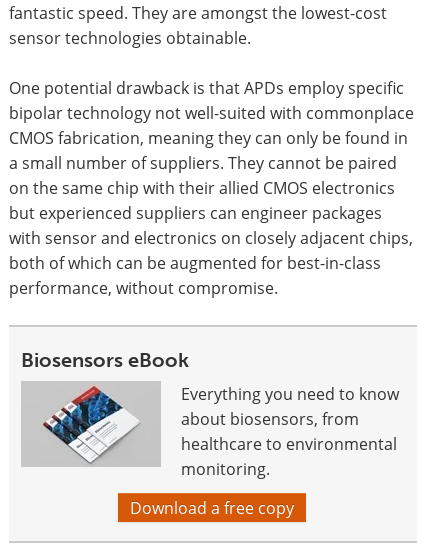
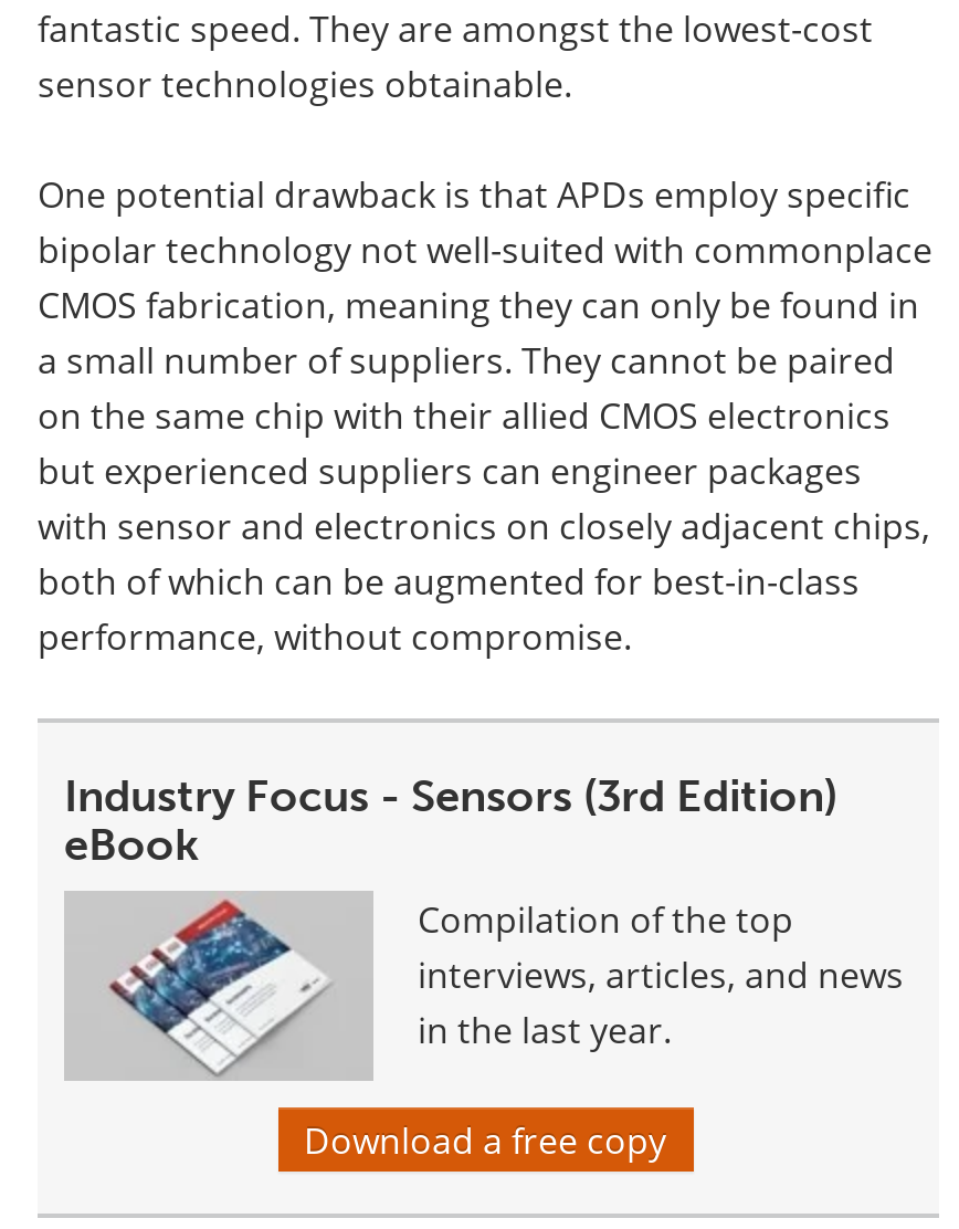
- Biosensors eBook
+ Industry Focus - Sensors (3rd Edition)
+ eBook

- [image]
- Everything you need to know
- about biosensors, from
- healthcare to environmental
- monitoring.
+ [image]
+ Compilation of the top
+ interviews, articles, and news
+ in the last year.
